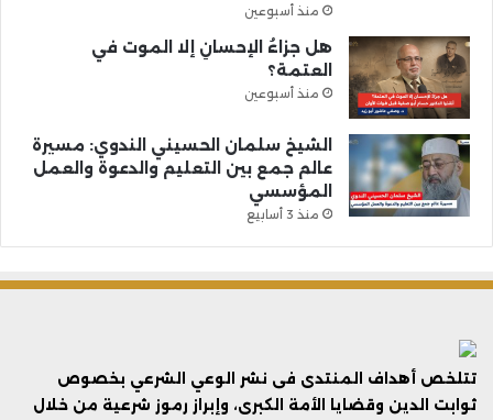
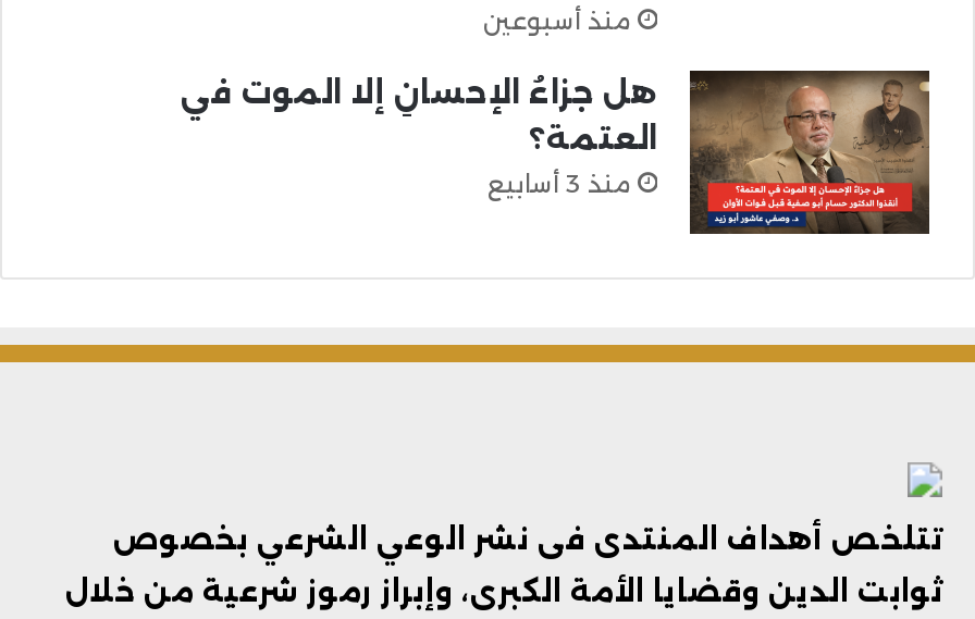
- [image]
- منذ أسبوعين
- الشيخ سلمان الحسيني الندوي: مسيرة
- عالم جمع بين التعليم والدعوة والعمل
- المؤسسي
